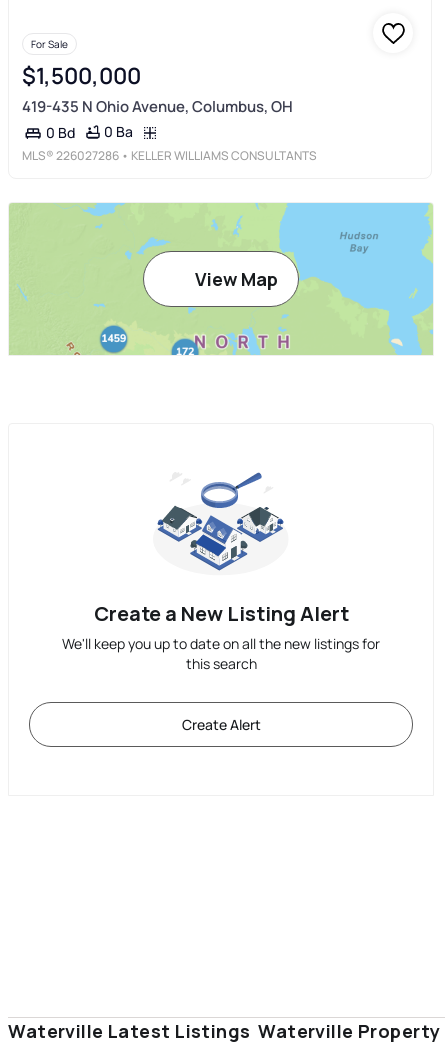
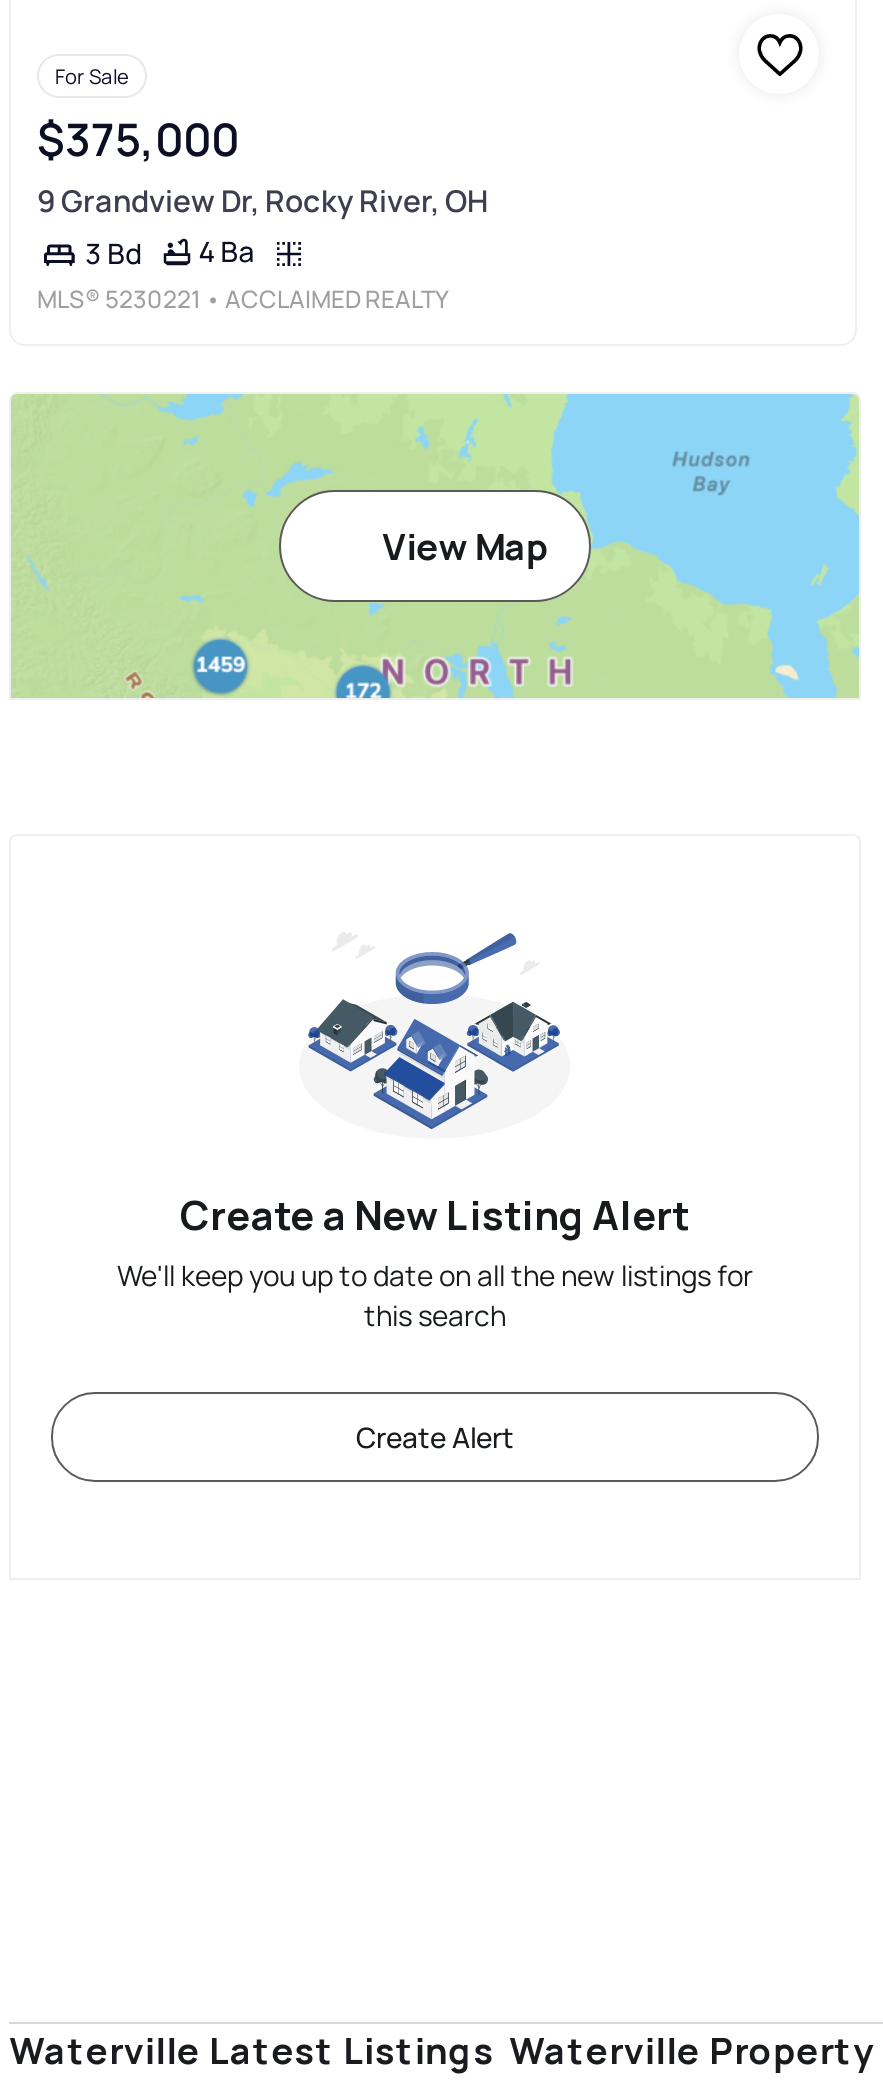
- $1,500,000
- 419-435 N Ohio Avenue, Columbus, OH
- 0 Bd
- 0 Ba
- MLS® 226027286 • KELLER WILLIAMS CONSULTANTS
+ $375,000
+ 9 Grandview Dr, Rocky River, OH
+ 3 Bd
+ 4 Ba
+ MLS® 5230221 • ACCLAIMED REALTY
